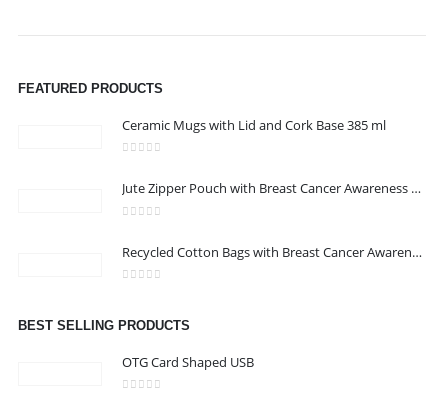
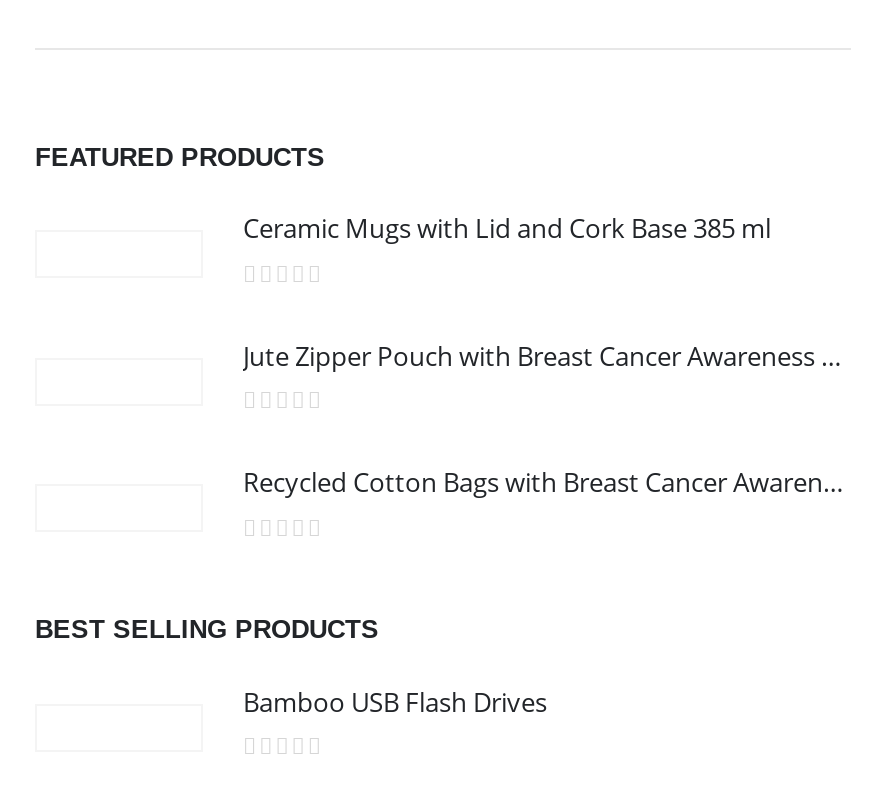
- OTG Card Shaped USB
+ Bamboo USB Flash Drives
